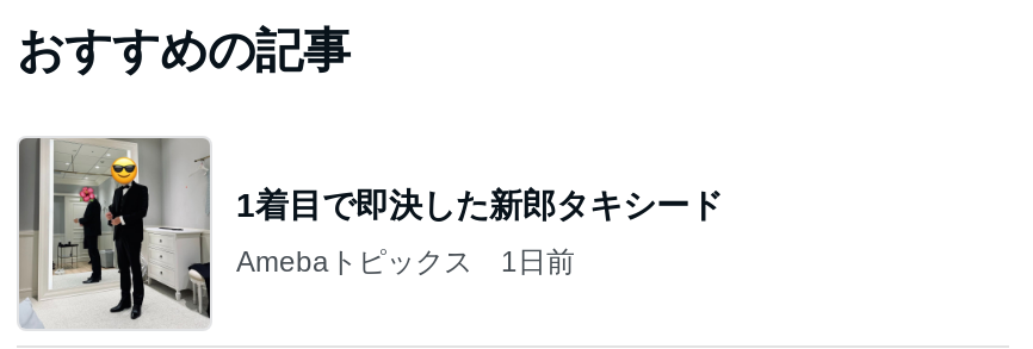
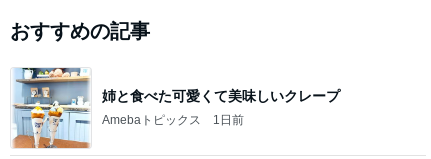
- [image]
- 1着目で即決した新郎タキシード
+ [image]
+ 姉と食べた可愛くて美味しいクレープ
